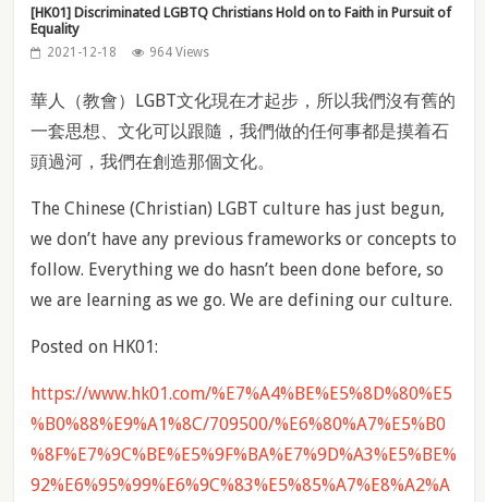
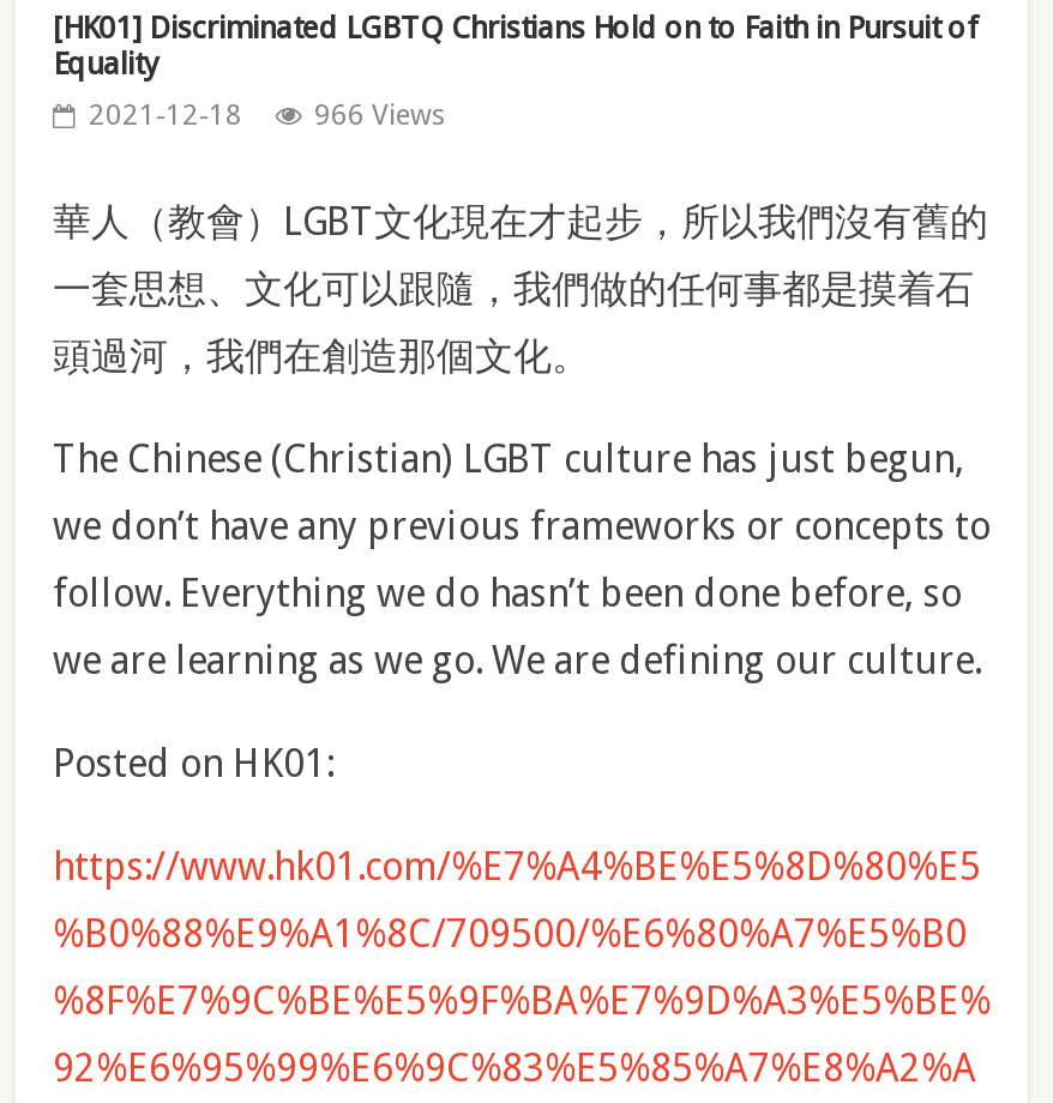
- 964 Views
+ 966 Views
